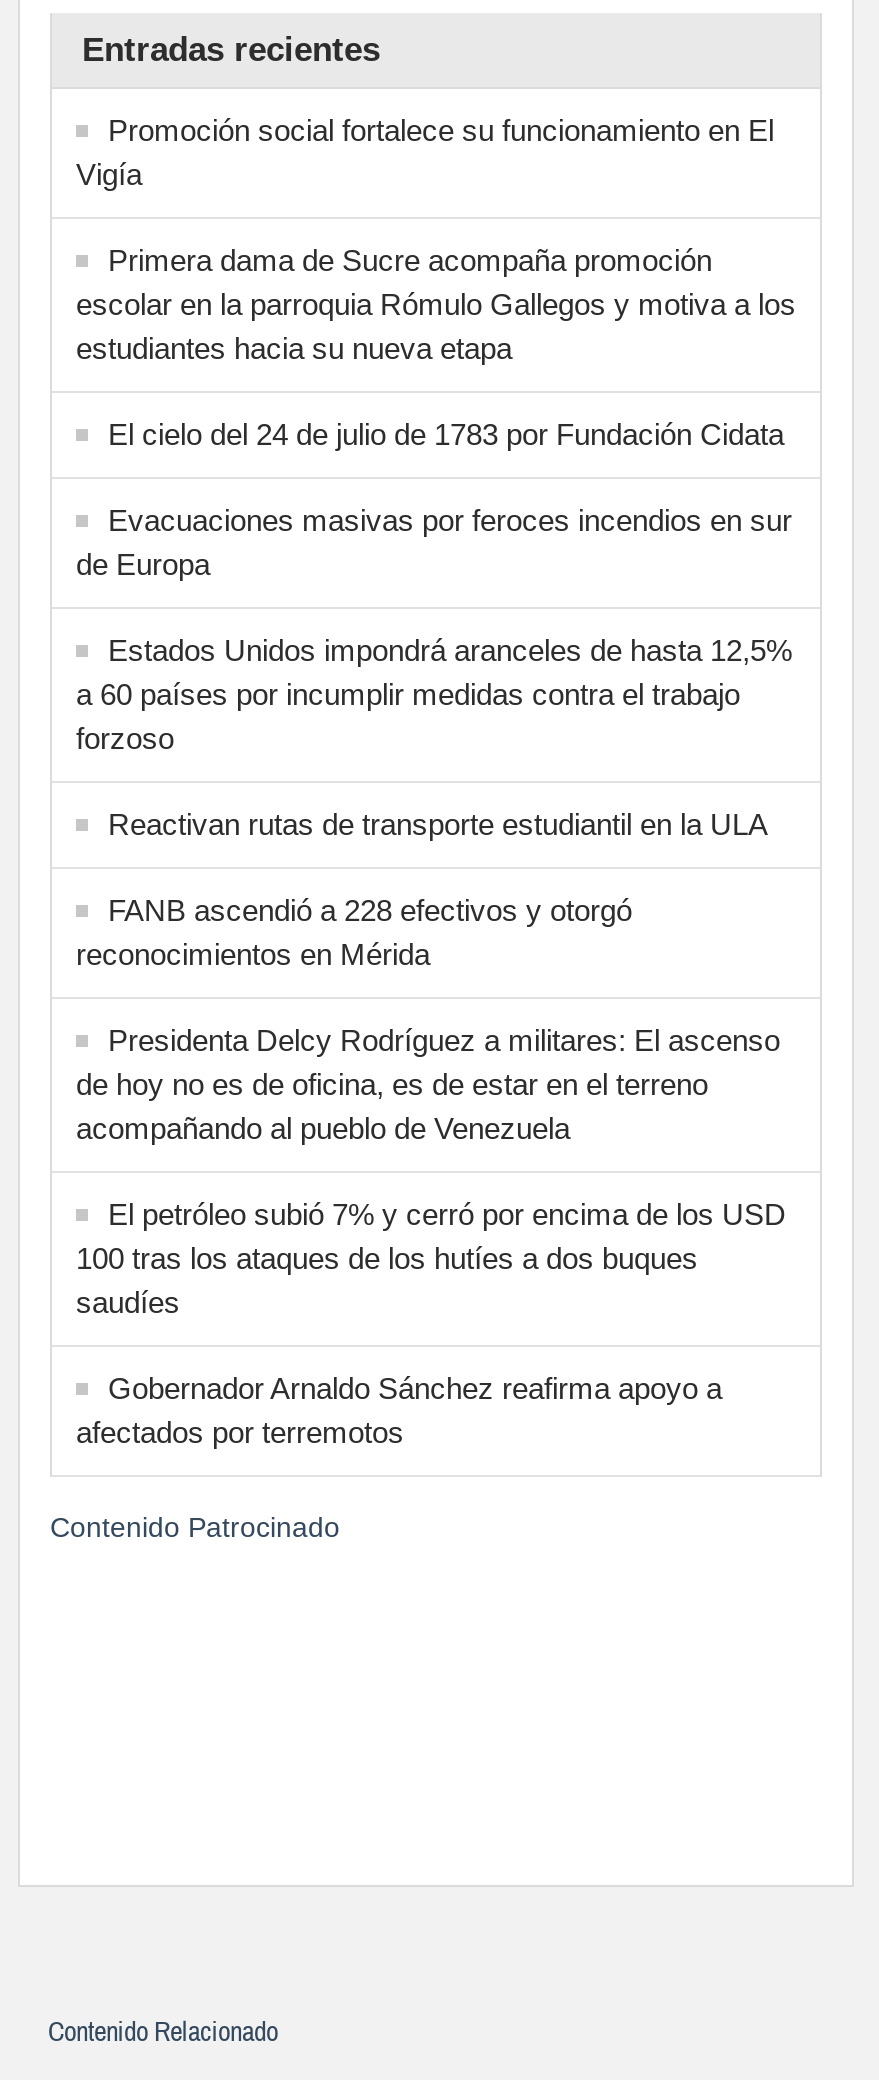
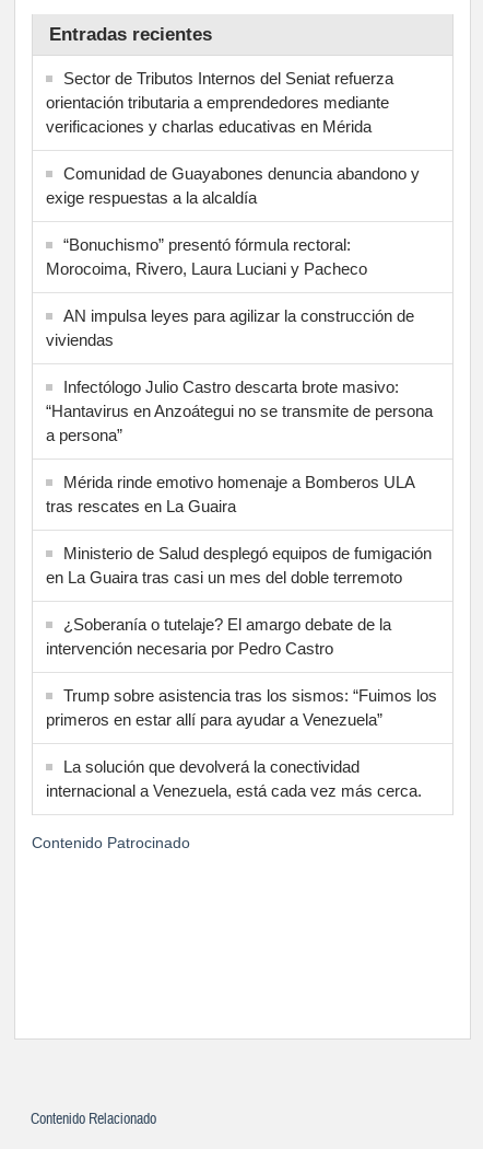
- Promoción social fortalece su funcionamiento en El
- Vigía
+ Sector de Tributos Internos del Seniat refuerza
+ orientación tributaria a emprendedores mediante
+ verificaciones y charlas educativas en Mérida

- Primera dama de Sucre acompaña promoción
- escolar en la parroquia Rómulo Gallegos y motiva a los
- estudiantes hacia su nueva etapa
+ Comunidad de Guayabones denuncia abandono y
+ exige respuestas a la alcaldía

- El cielo del 24 de julio de 1783 por Fundación Cidata
+ “Bonuchismo” presentó fórmula rectoral:
+ Morocoima, Rivero, Laura Luciani y Pacheco

- Evacuaciones masivas por feroces incendios en sur
- de Europa
+ AN impulsa leyes para agilizar la construcción de
+ viviendas

- Estados Unidos impondrá aranceles de hasta 12,5%
- a 60 países por incumplir medidas contra el trabajo
- forzoso
+ Infectólogo Julio Castro descarta brote masivo:
+ “Hantavirus en Anzoátegui no se transmite de persona
+ a persona”

- Reactivan rutas de transporte estudiantil en la ULA
+ Mérida rinde emotivo homenaje a Bomberos ULA
+ tras rescates en La Guaira

- FANB ascendió a 228 efectivos y otorgó
- reconocimientos en Mérida
+ Ministerio de Salud desplegó equipos de fumigación
+ en La Guaira tras casi un mes del doble terremoto

- Presidenta Delcy Rodríguez a militares: El ascenso
- de hoy no es de oficina, es de estar en el terreno
- acompañando al pueblo de Venezuela
+ ¿Soberanía o tutelaje? El amargo debate de la
+ intervención necesaria por Pedro Castro

- El petróleo subió 7% y cerró por encima de los USD
- 100 tras los ataques de los hutíes a dos buques
- saudíes
+ Trump sobre asistencia tras los sismos: “Fuimos los
+ primeros en estar allí para ayudar a Venezuela”

- Gobernador Arnaldo Sánchez reafirma apoyo a
- afectados por terremotos
+ La solución que devolverá la conectividad
+ internacional a Venezuela, está cada vez más cerca.
